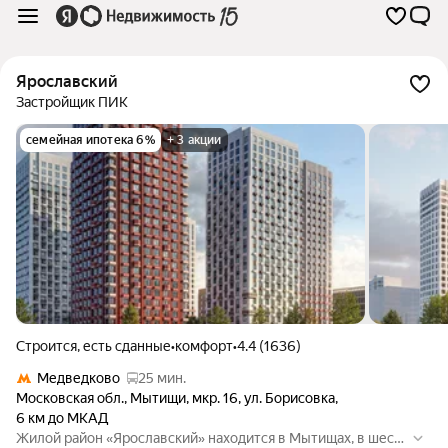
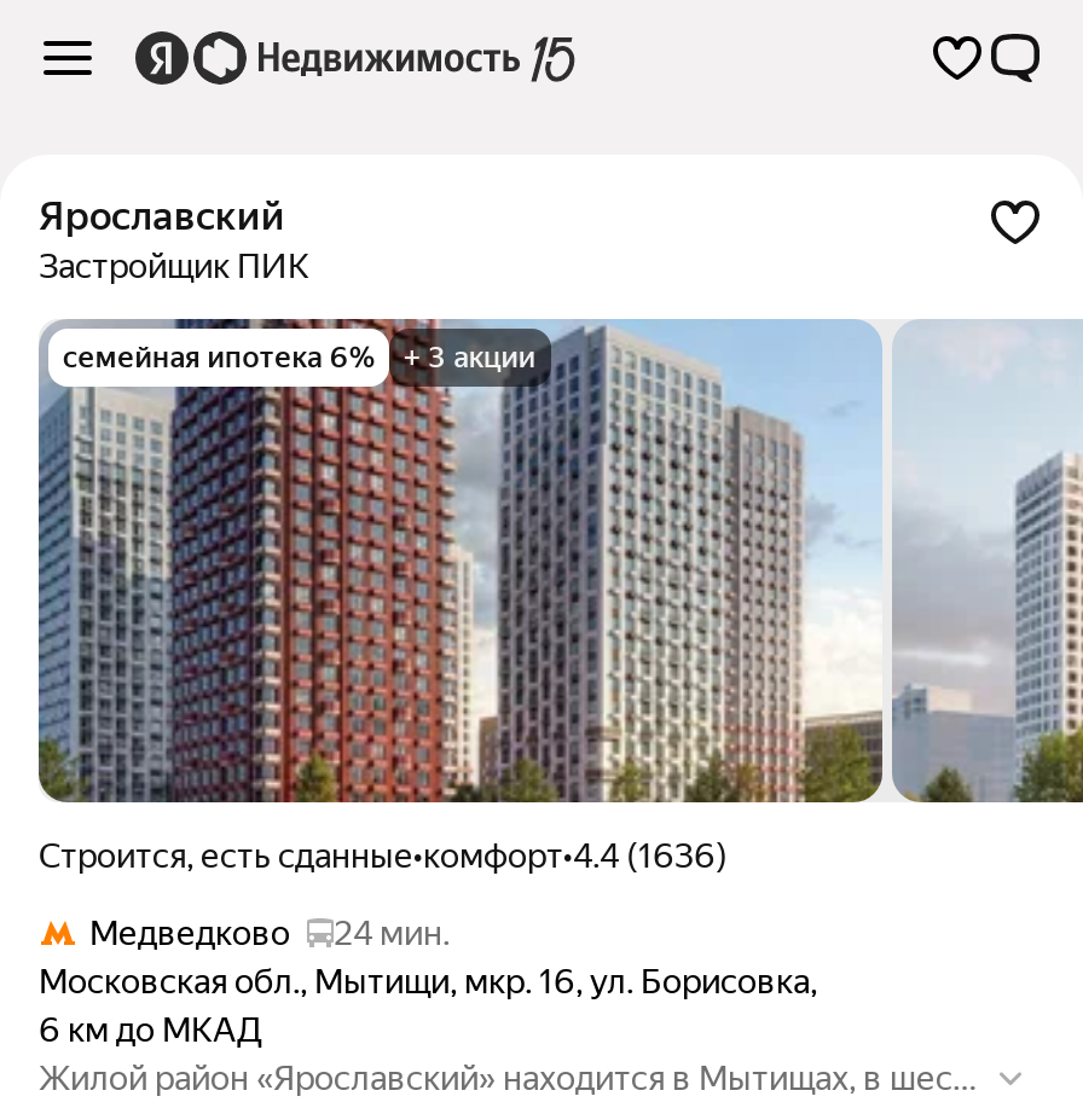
- Медведково 25 мин.
+ Медведково 24 мин.
